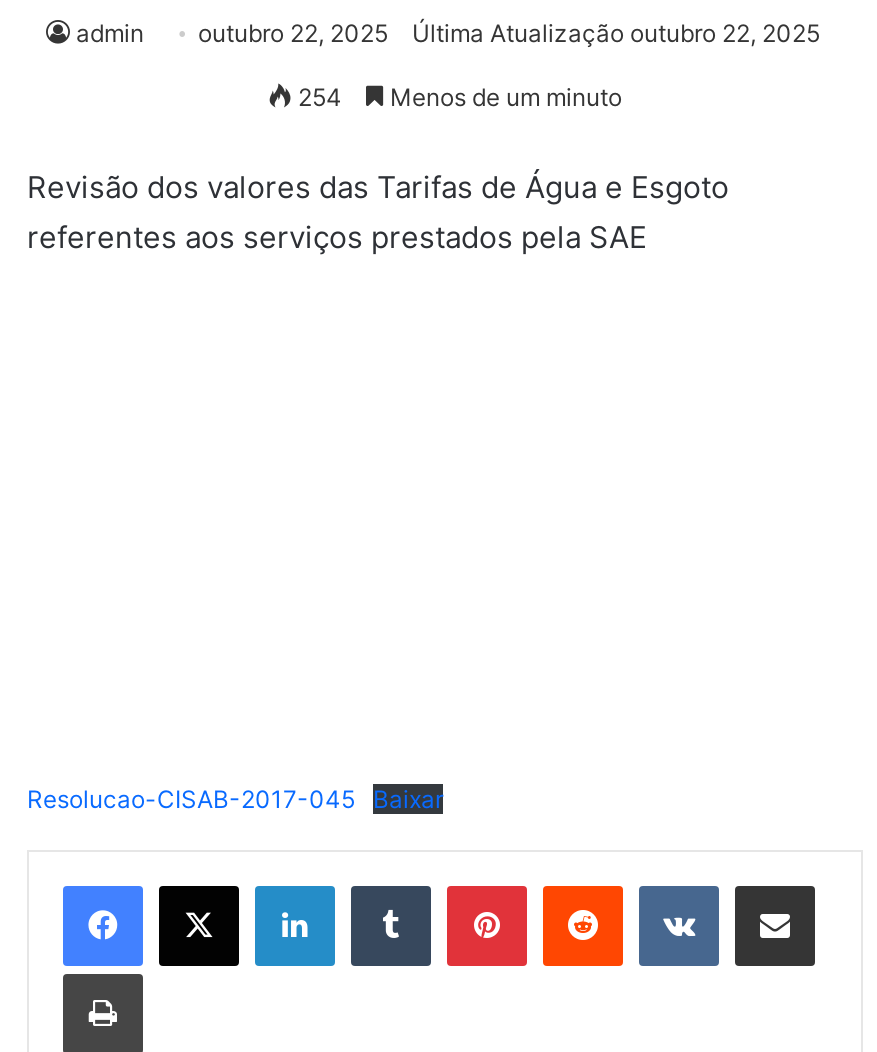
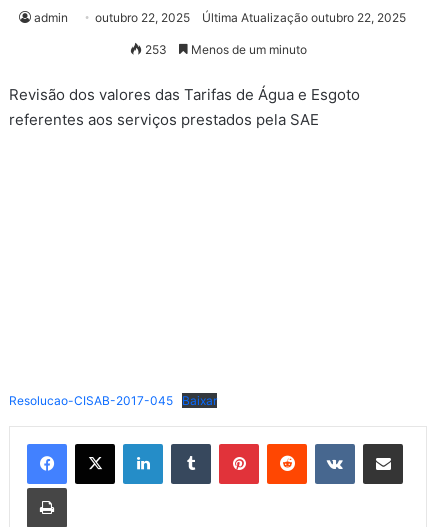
- 254 Menos de um minuto
+ 253 Menos de um minuto
